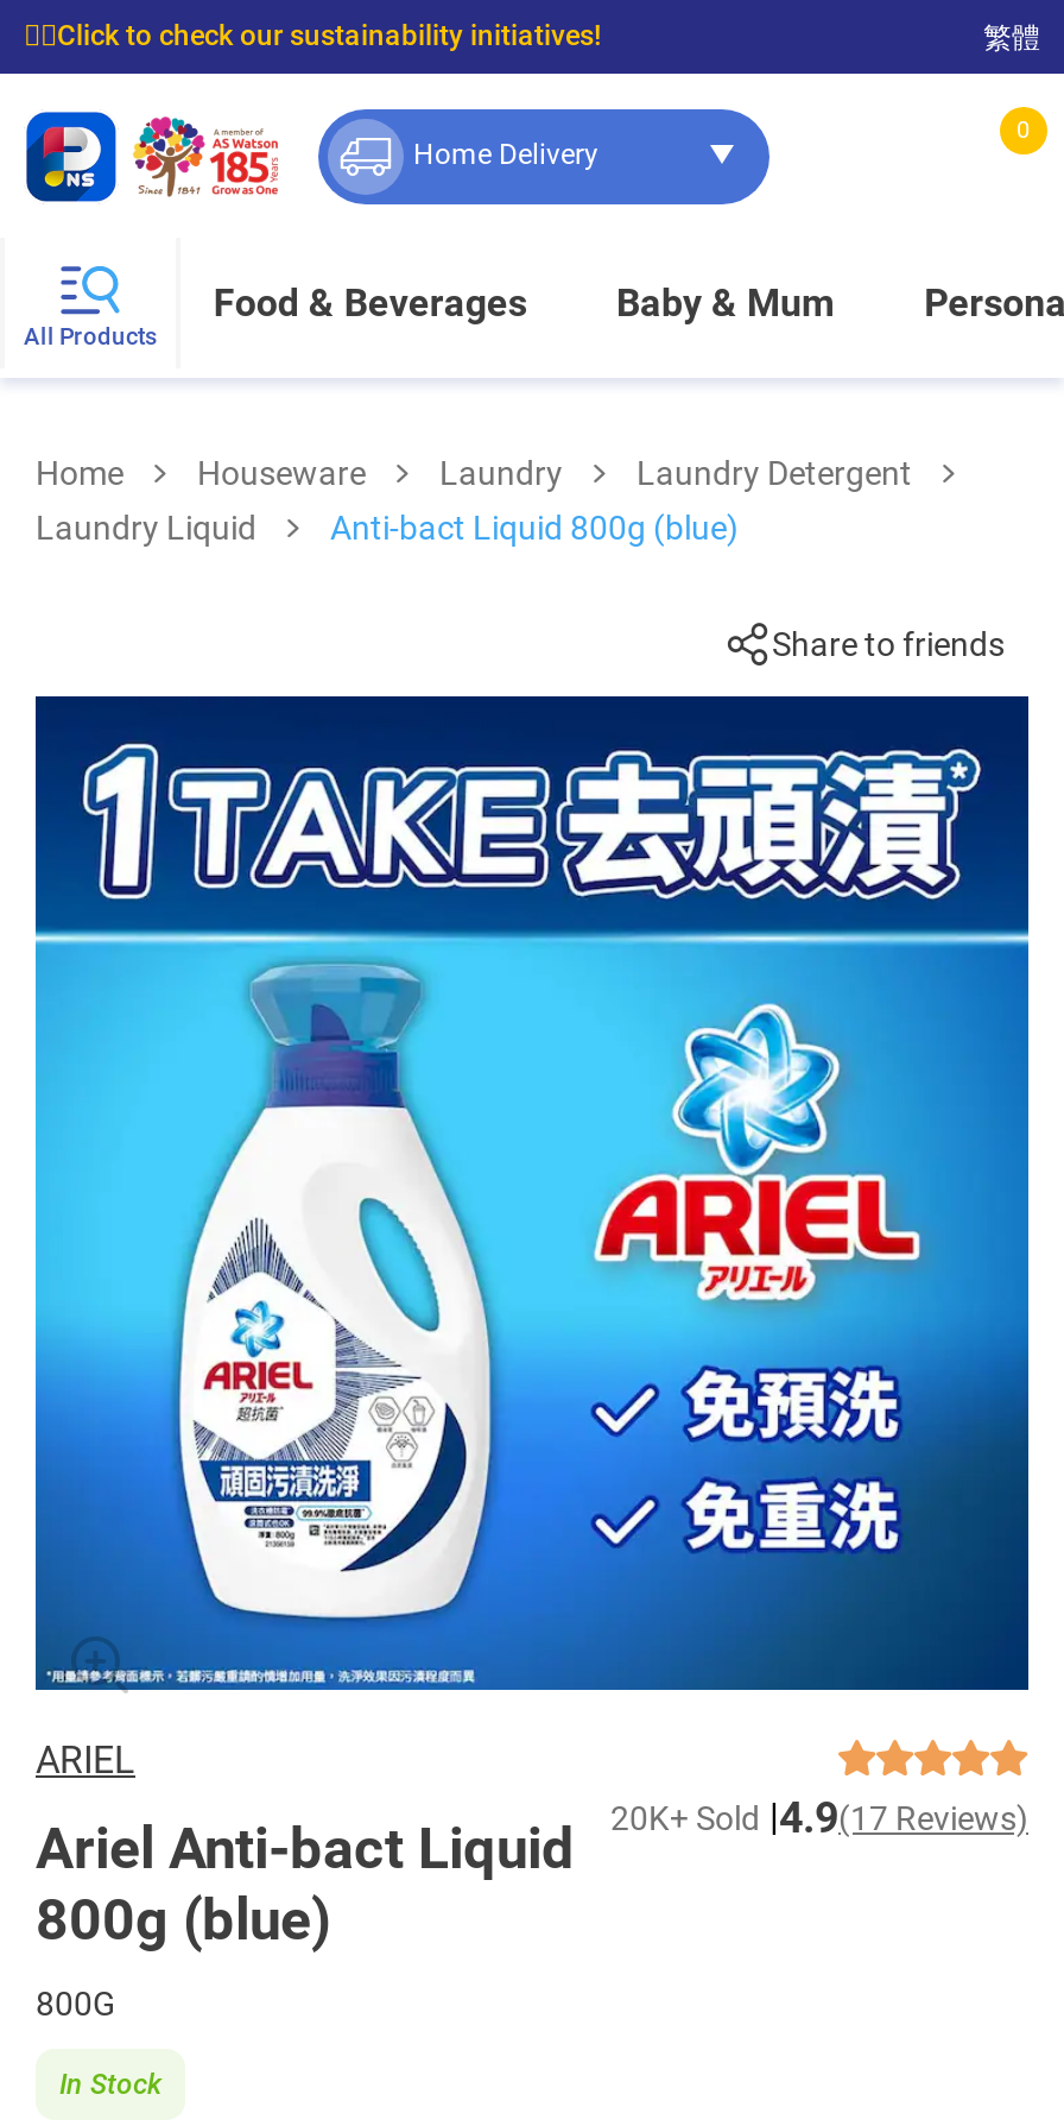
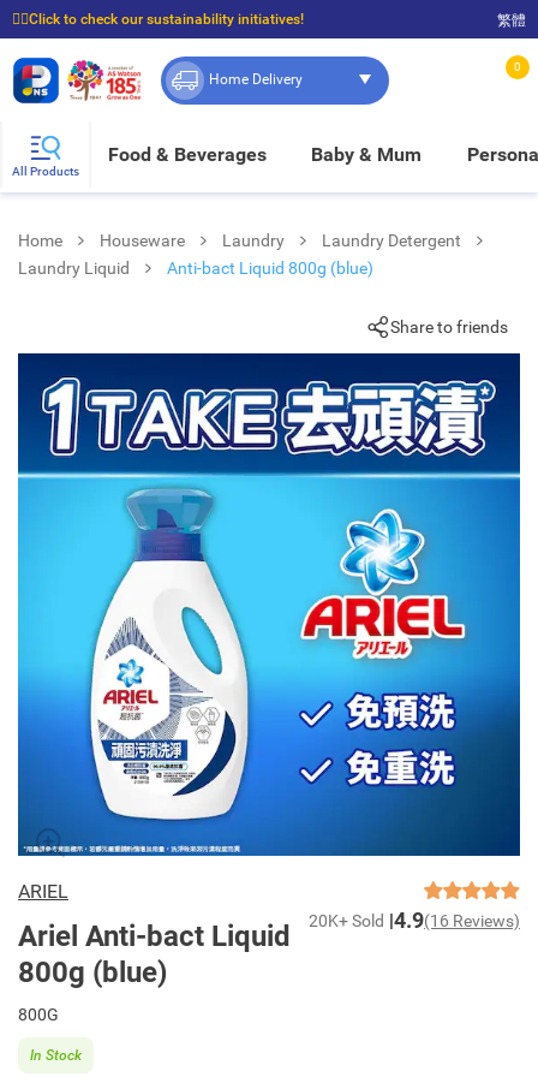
- 20K+ Sold 4.9(17 Reviews)
+ 20K+ Sold 4.9(16 Reviews)
